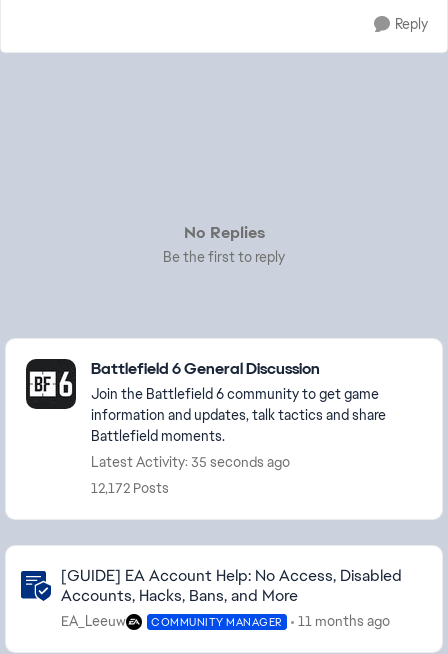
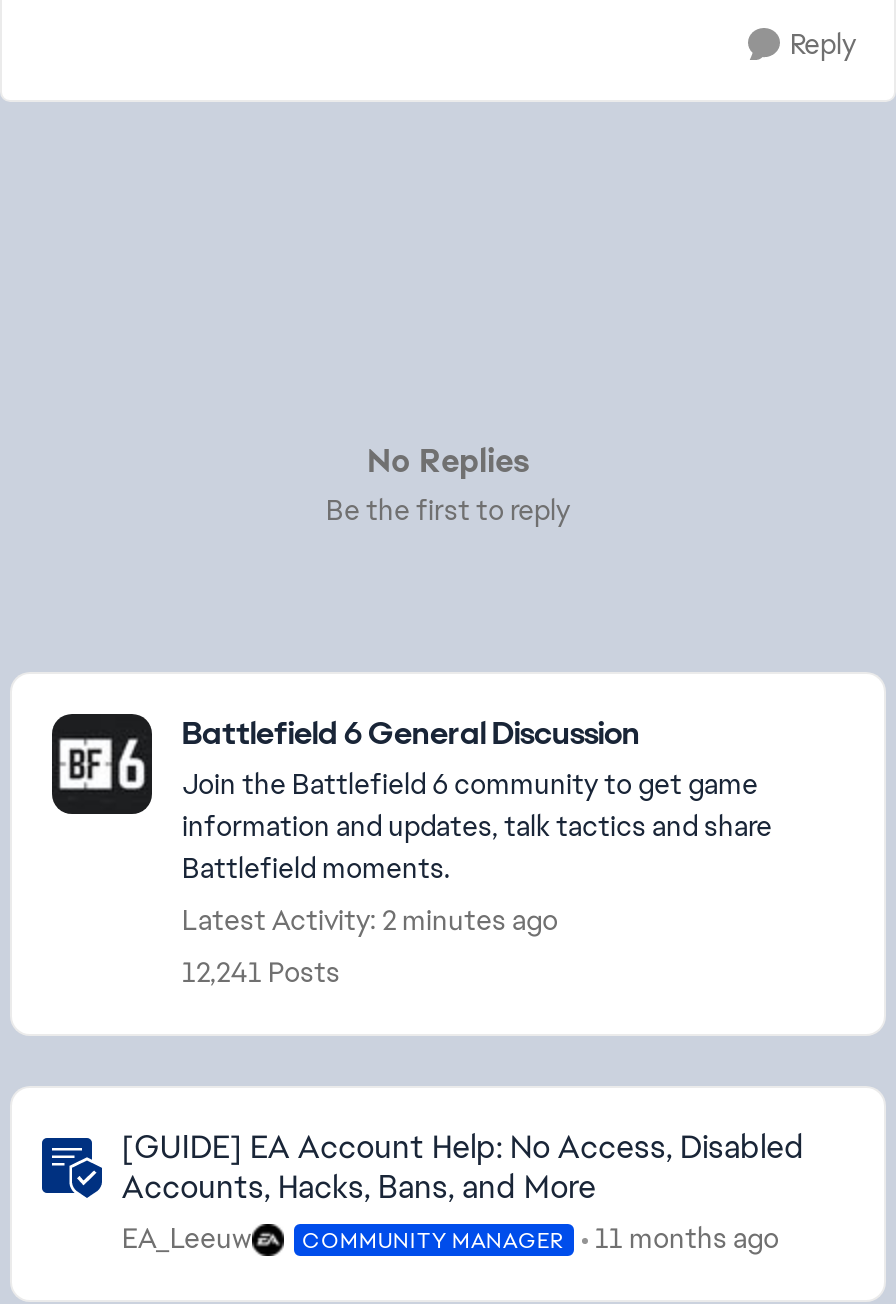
- Latest Activity: 35 seconds ago
+ Latest Activity: 2 minutes ago

- 12,172 Posts
+ 12,241 Posts
